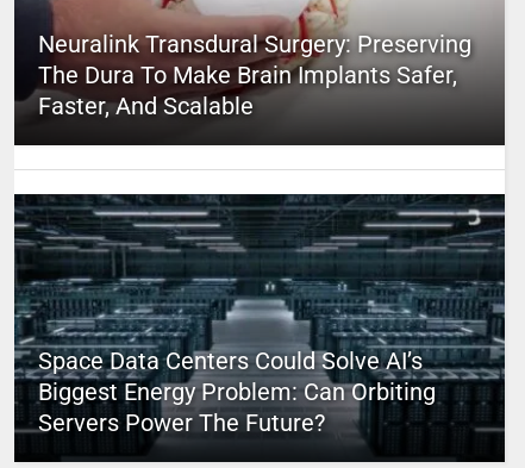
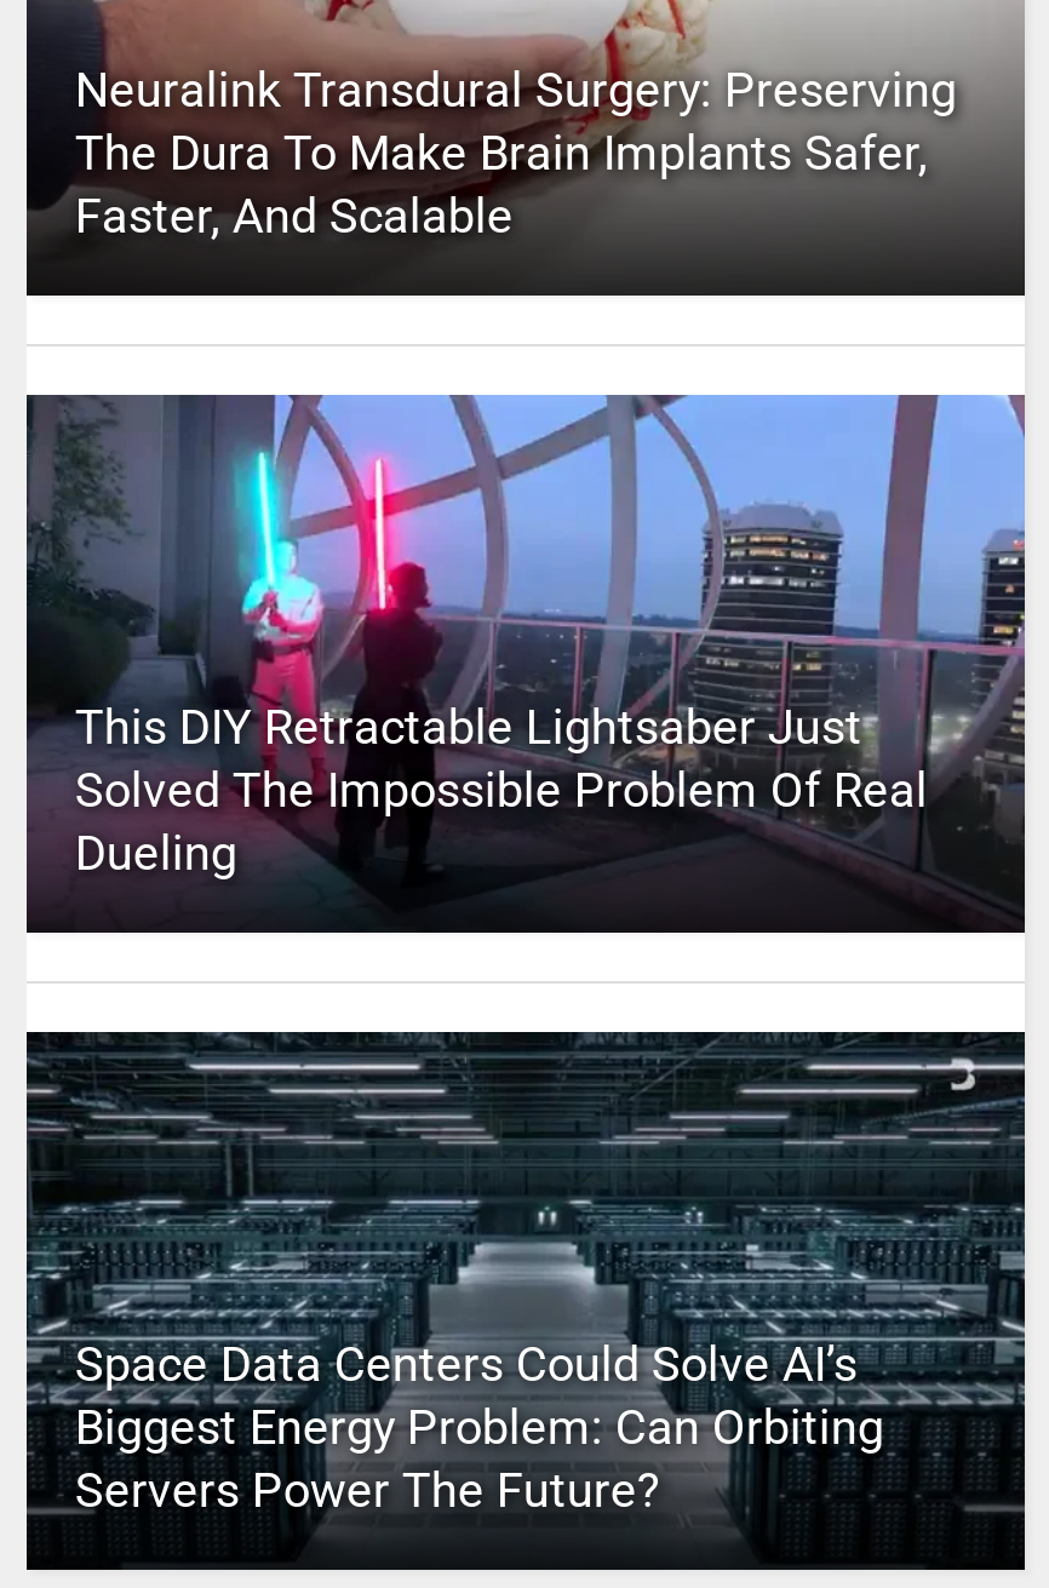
+ [image]
+ This DIY Retractable Lightsaber Just
+ Solved The Impossible Problem Of Real
+ Dueling
